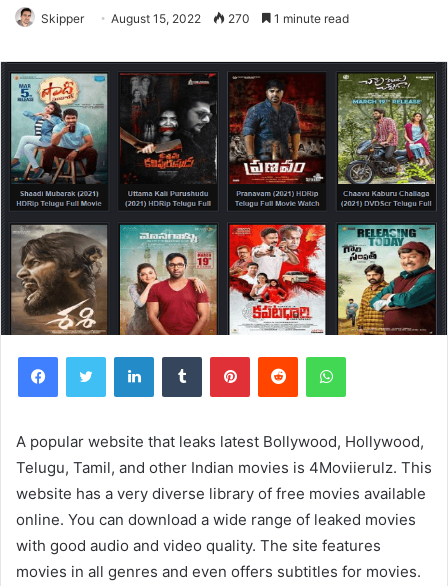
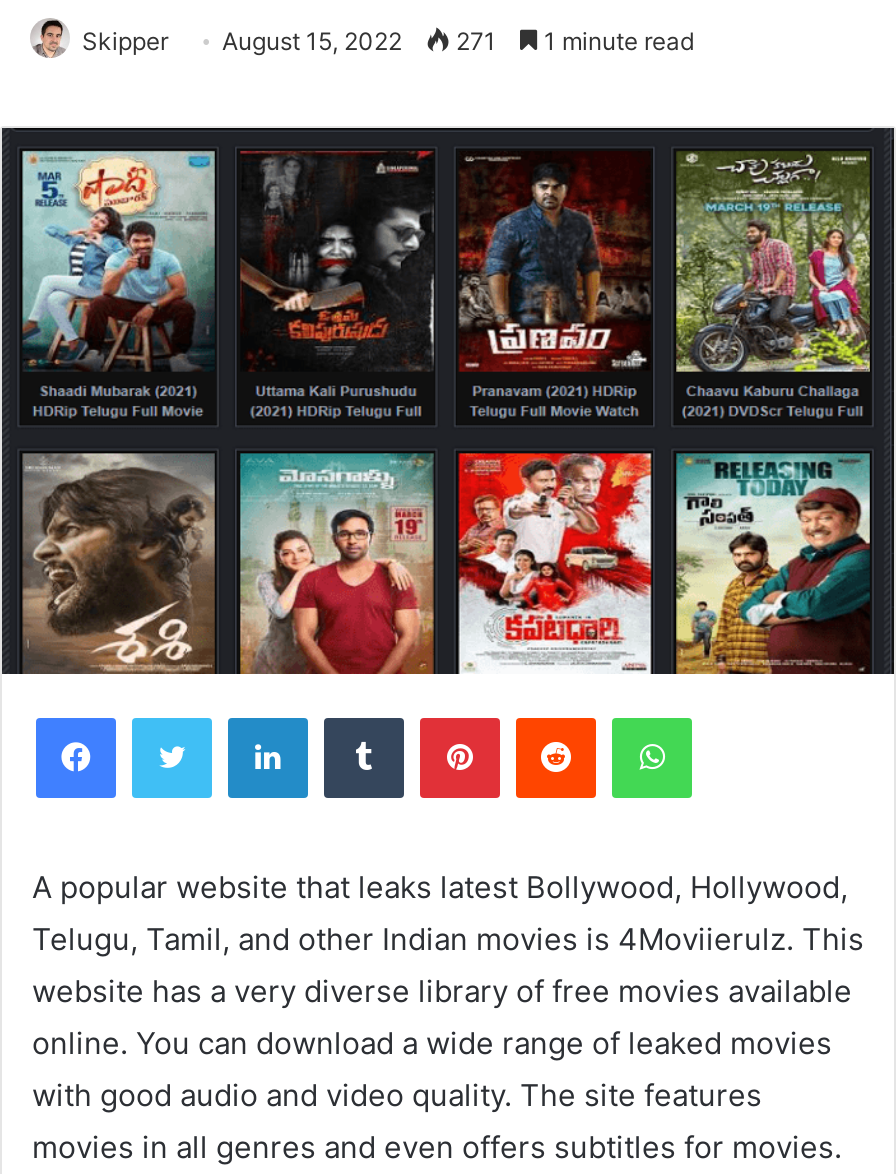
- Skipper August 15, 2022 270 1 minute read
+ Skipper August 15, 2022 271 1 minute read
